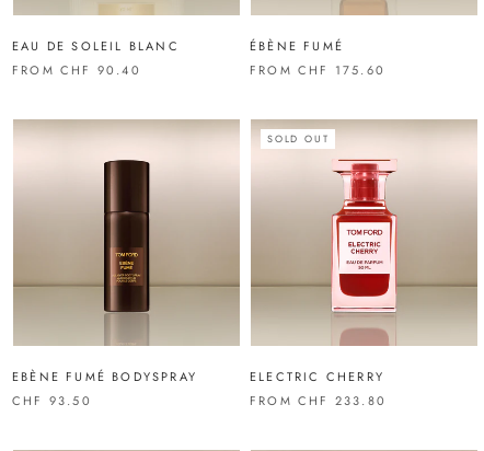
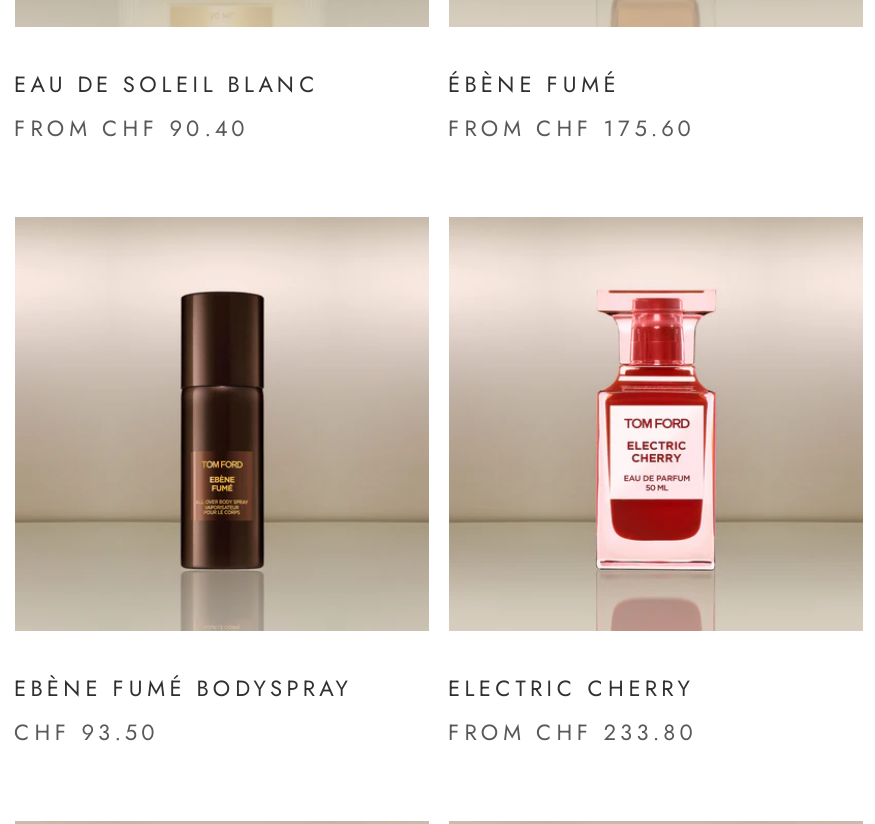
- SOLD OUT
